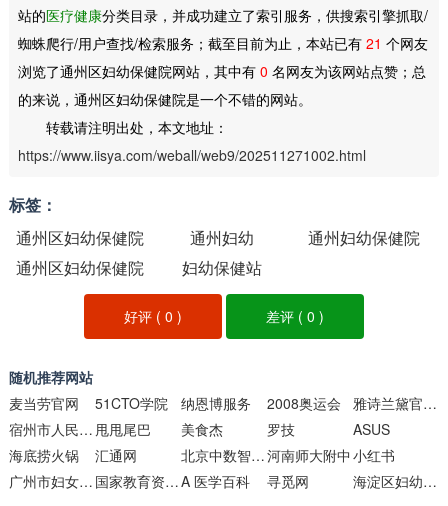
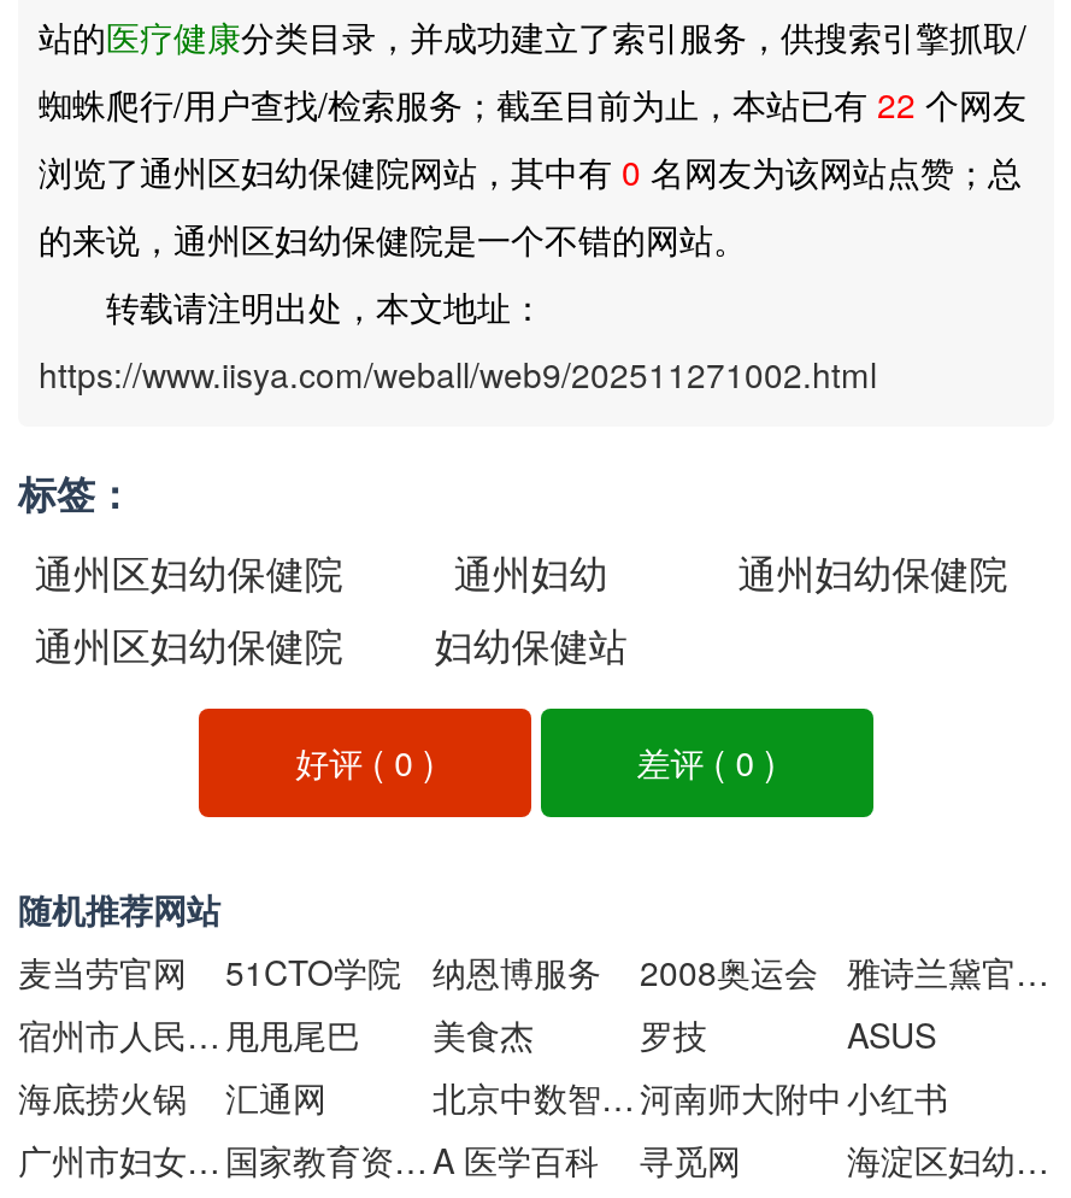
- 蜘蛛爬行/用户查找/检索服务；截至目前为止，本站已有21个网友
+ 蜘蛛爬行/用户查找/检索服务；截至目前为止，本站已有22个网友
